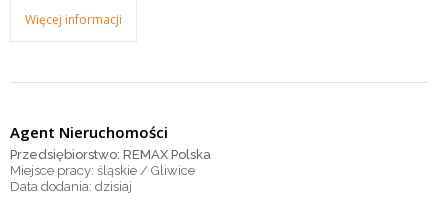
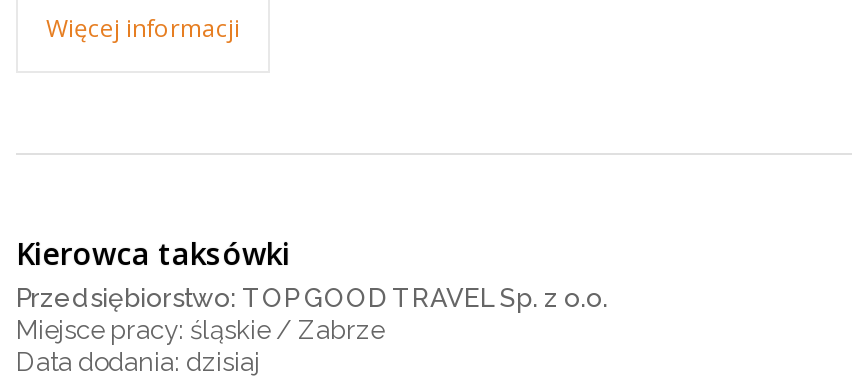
- Agent Nieruchomości
- Przedsiębiorstwo: REMAX Polska
- Miejsce pracy: śląskie / Gliwice
+ Kierowca taksówki
+ Przedsiębiorstwo: TOP GOOD TRAVEL Sp. z o.o.
+ Miejsce pracy: śląskie / Zabrze
